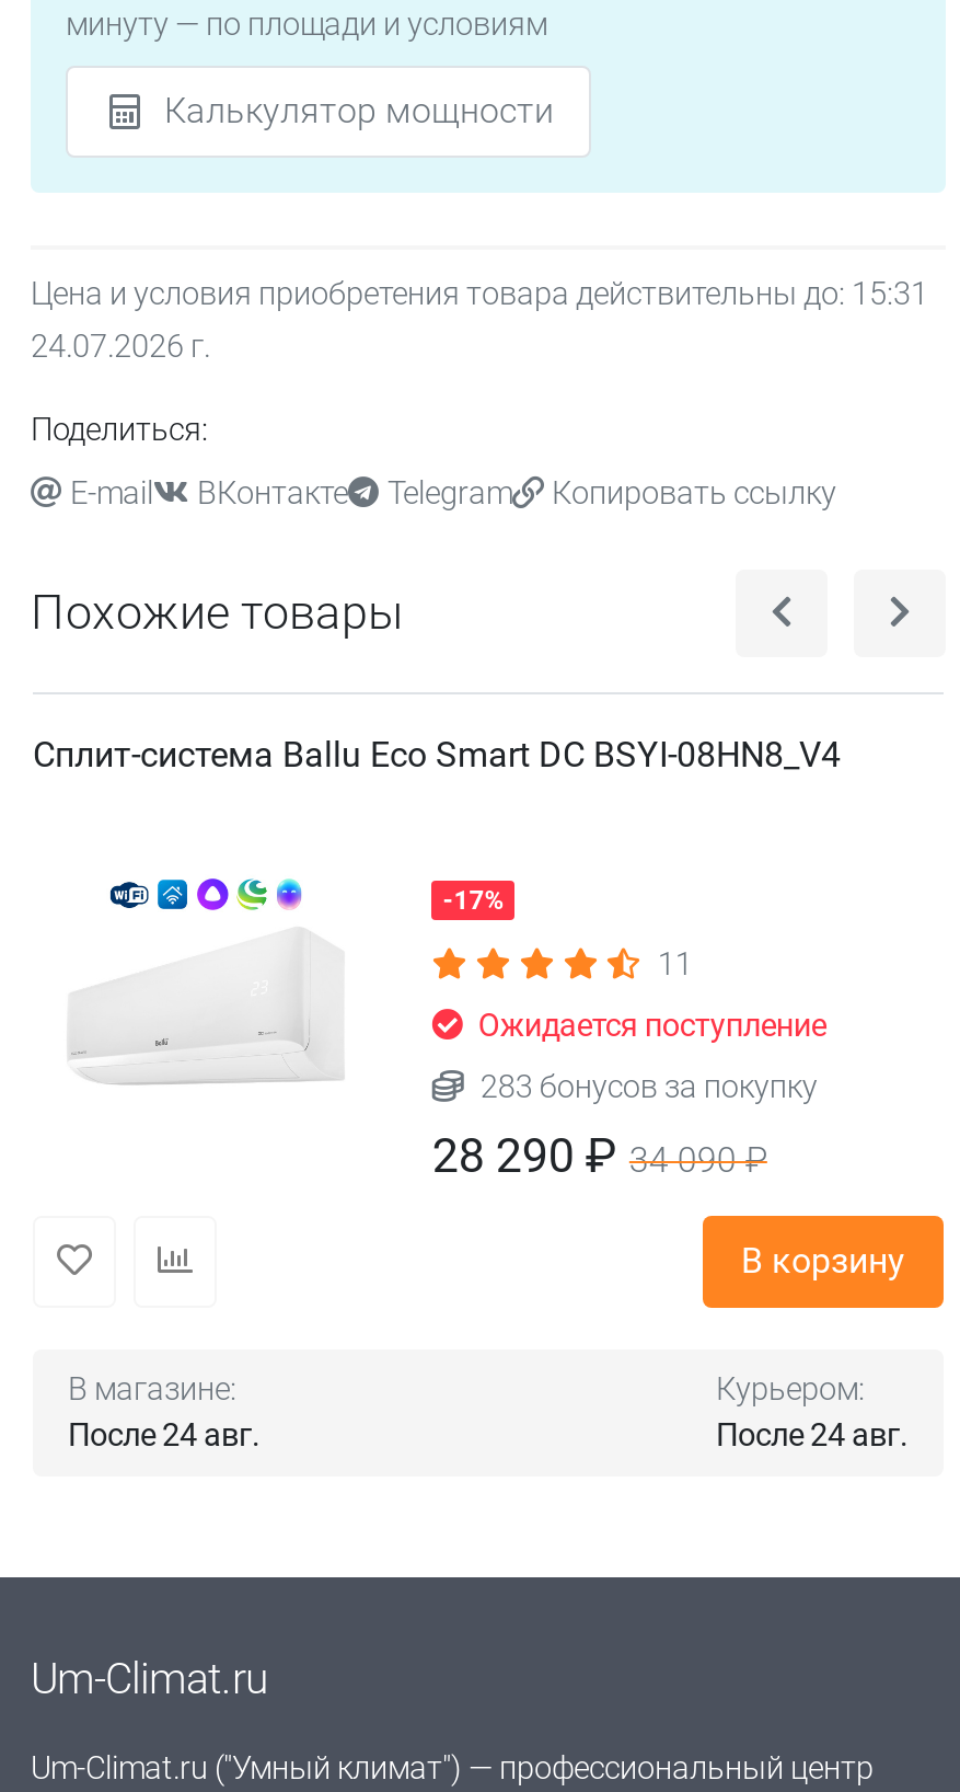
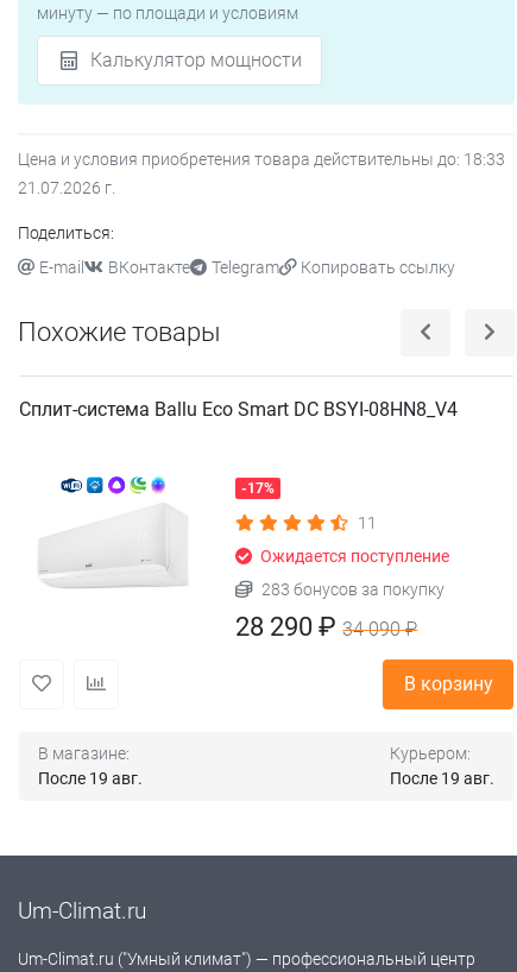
- Цена и условия приобретения товара действительны до: 15:31
+ Цена и условия приобретения товара действительны до: 18:33

- 24.07.2026 г.
+ 21.07.2026 г.

- После 24 авг.
+ После 19 авг.

- После 24 авг.
+ После 19 авг.
